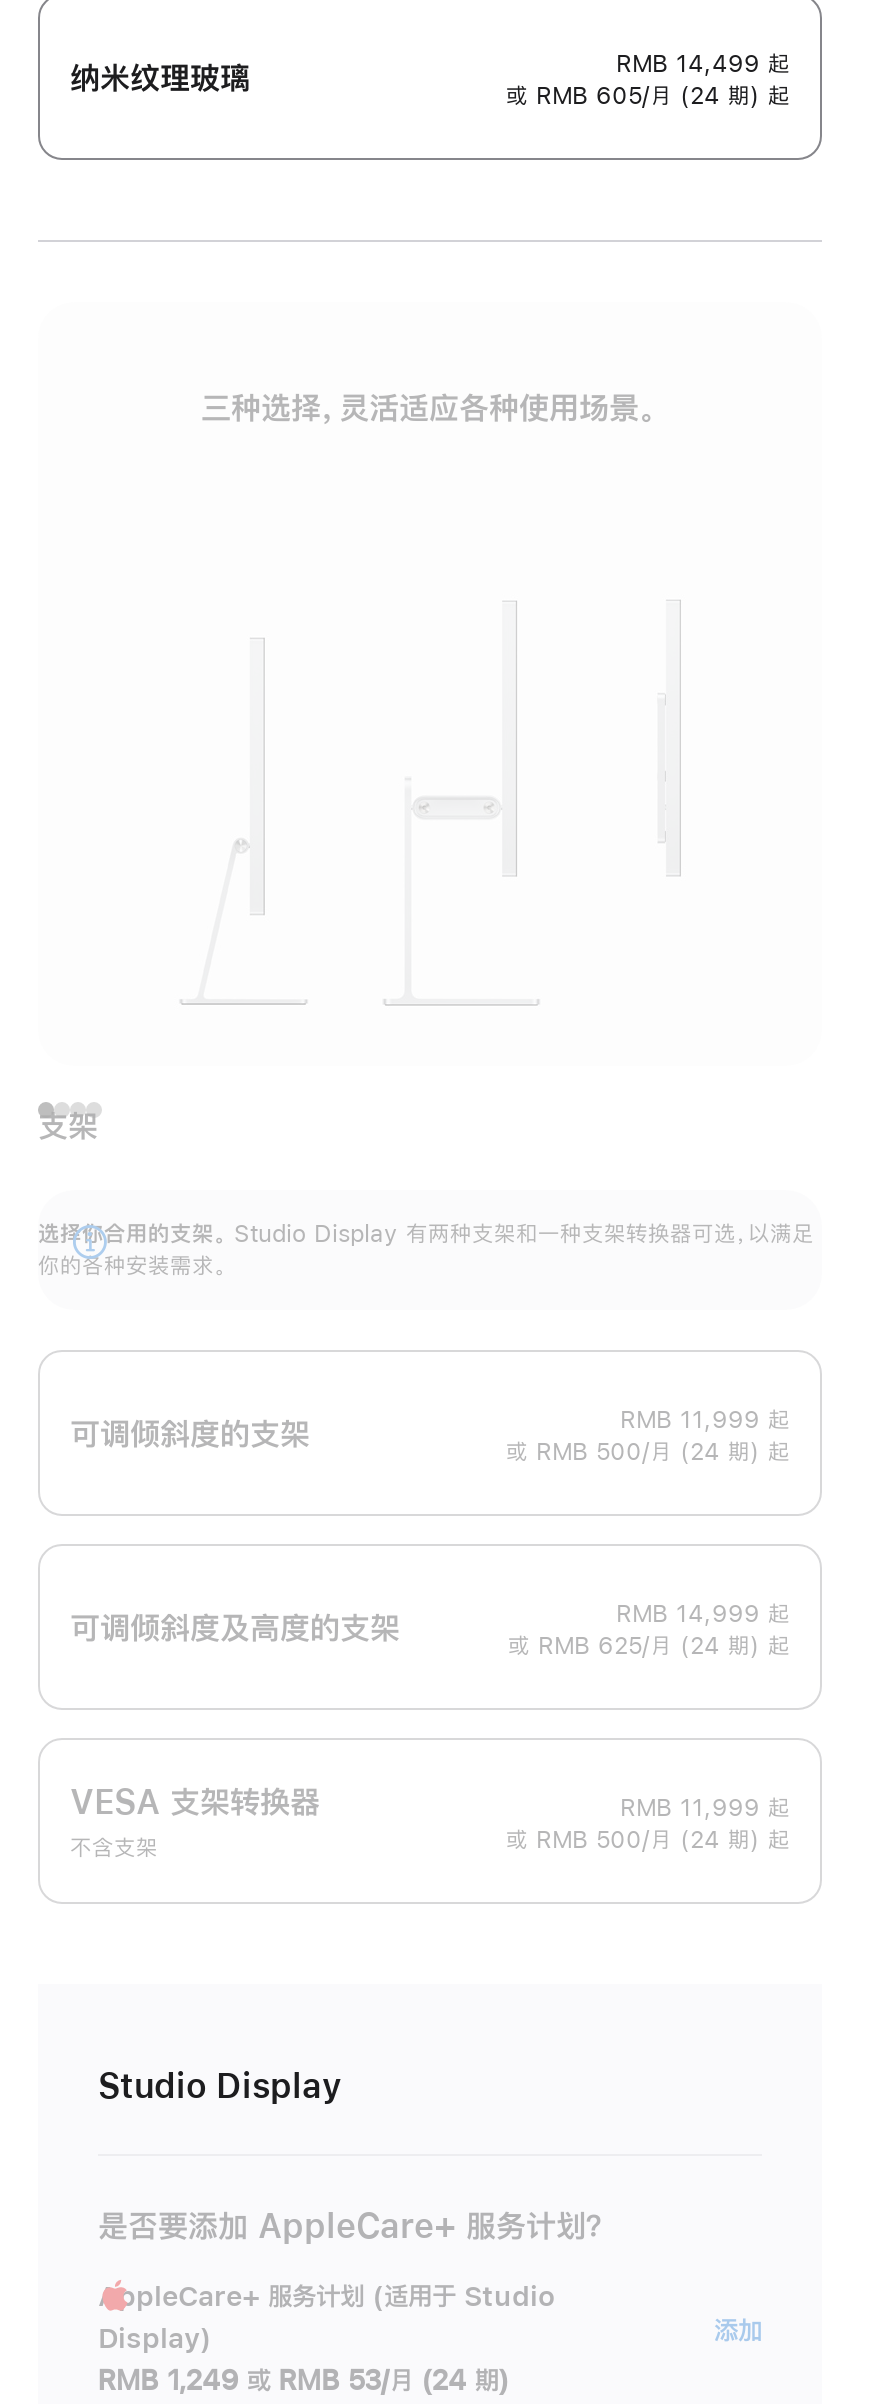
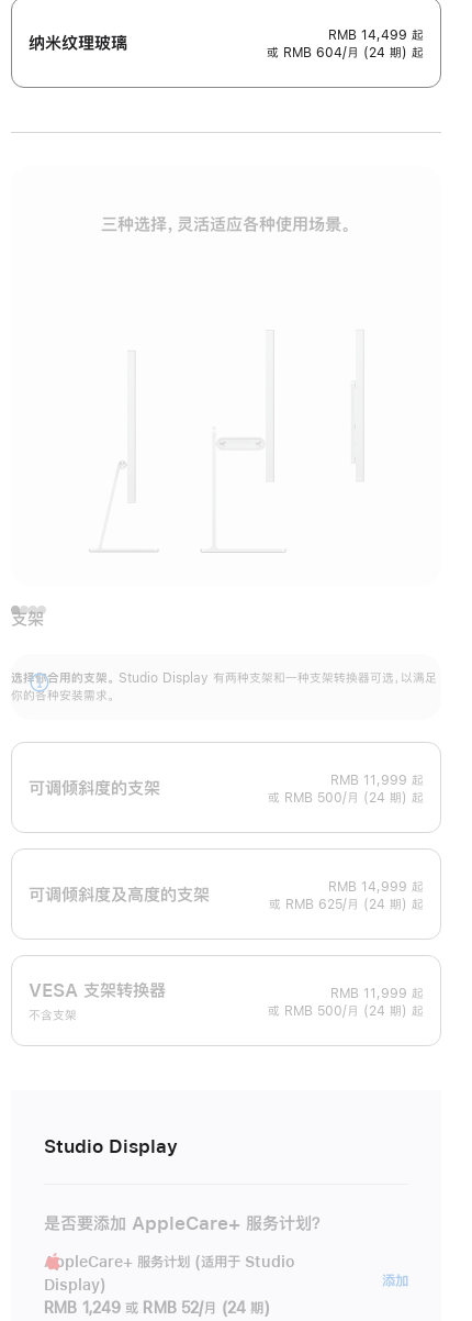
- 或 RMB 605/月 (24 期) 起
+ 或 RMB 604/月 (24 期) 起

- RMB 1,249 或 RMB 53/月 (24 期)
+ RMB 1,249 或 RMB 52/月 (24 期)
